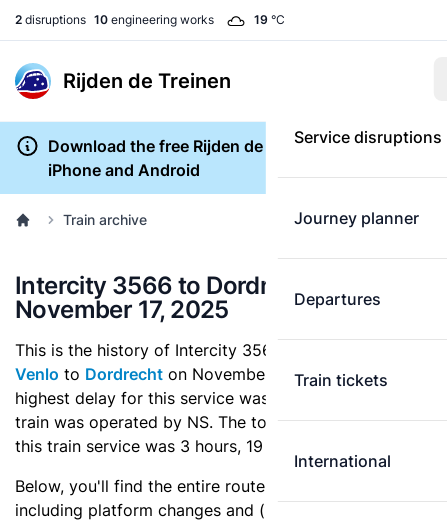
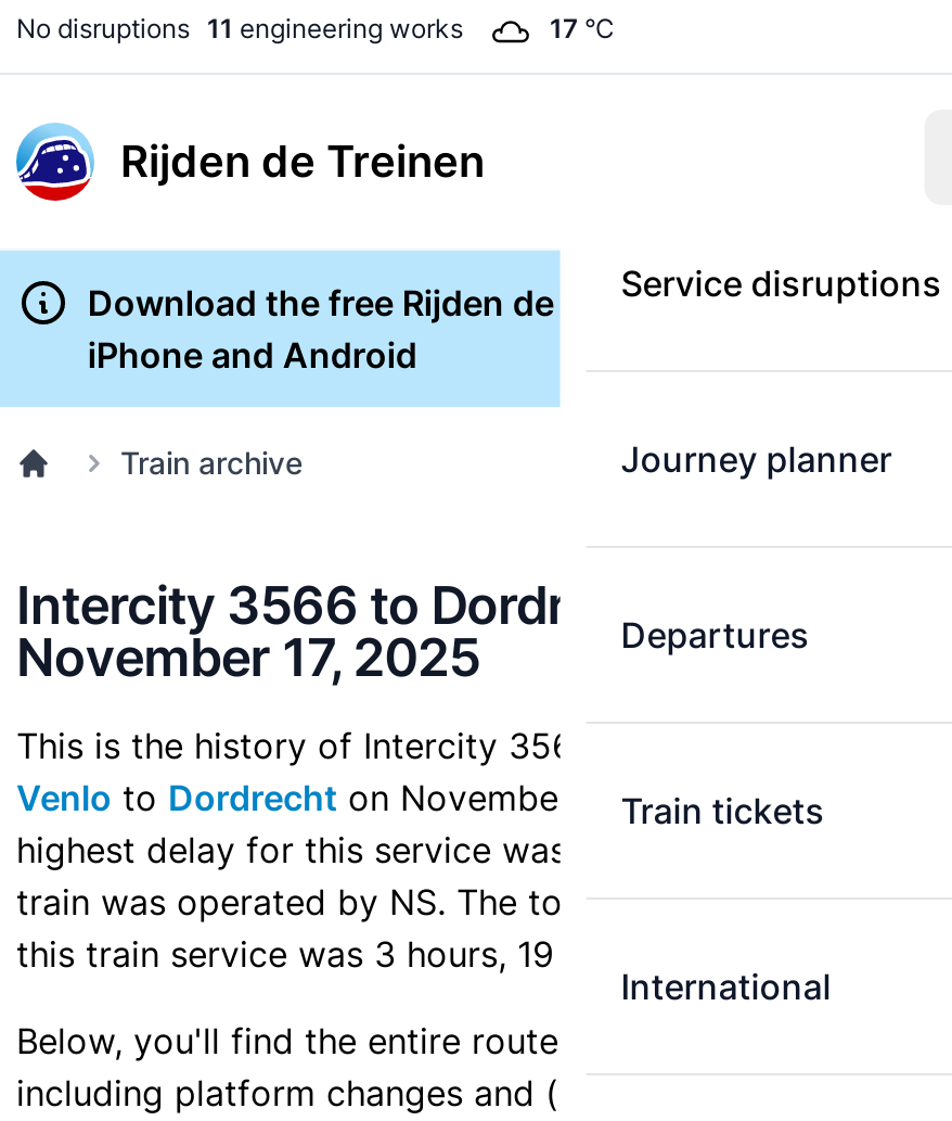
- 2 disruptions 10 engineering works
+ No disruptions 11 engineering works

- 19 °C
+ 17 °C
